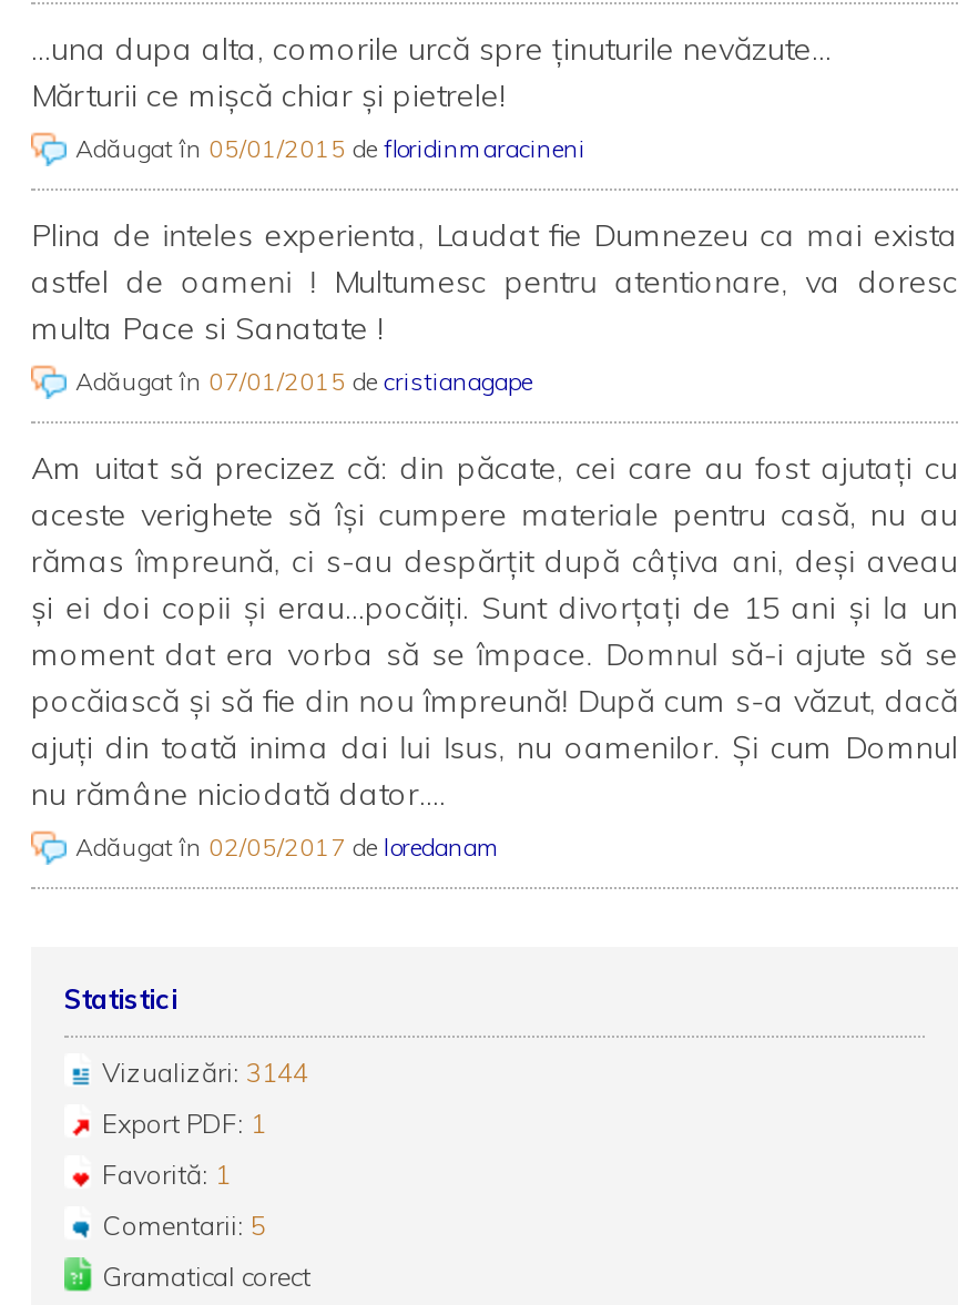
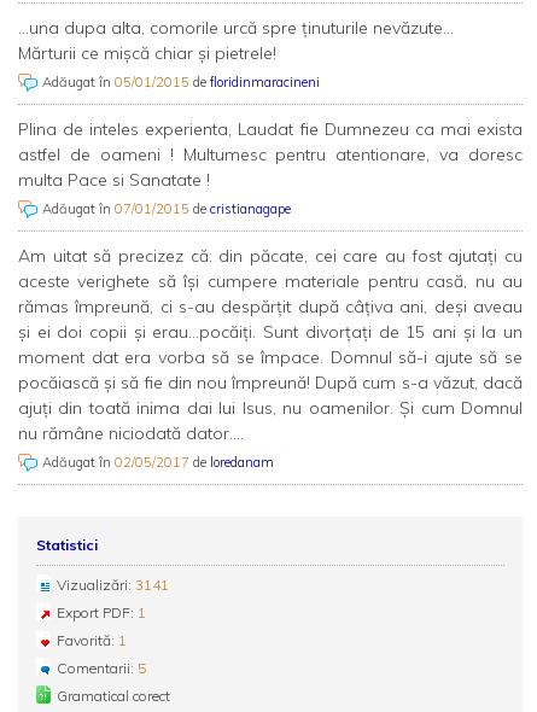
- Vizualizări: 3144
+ Vizualizări: 3141
